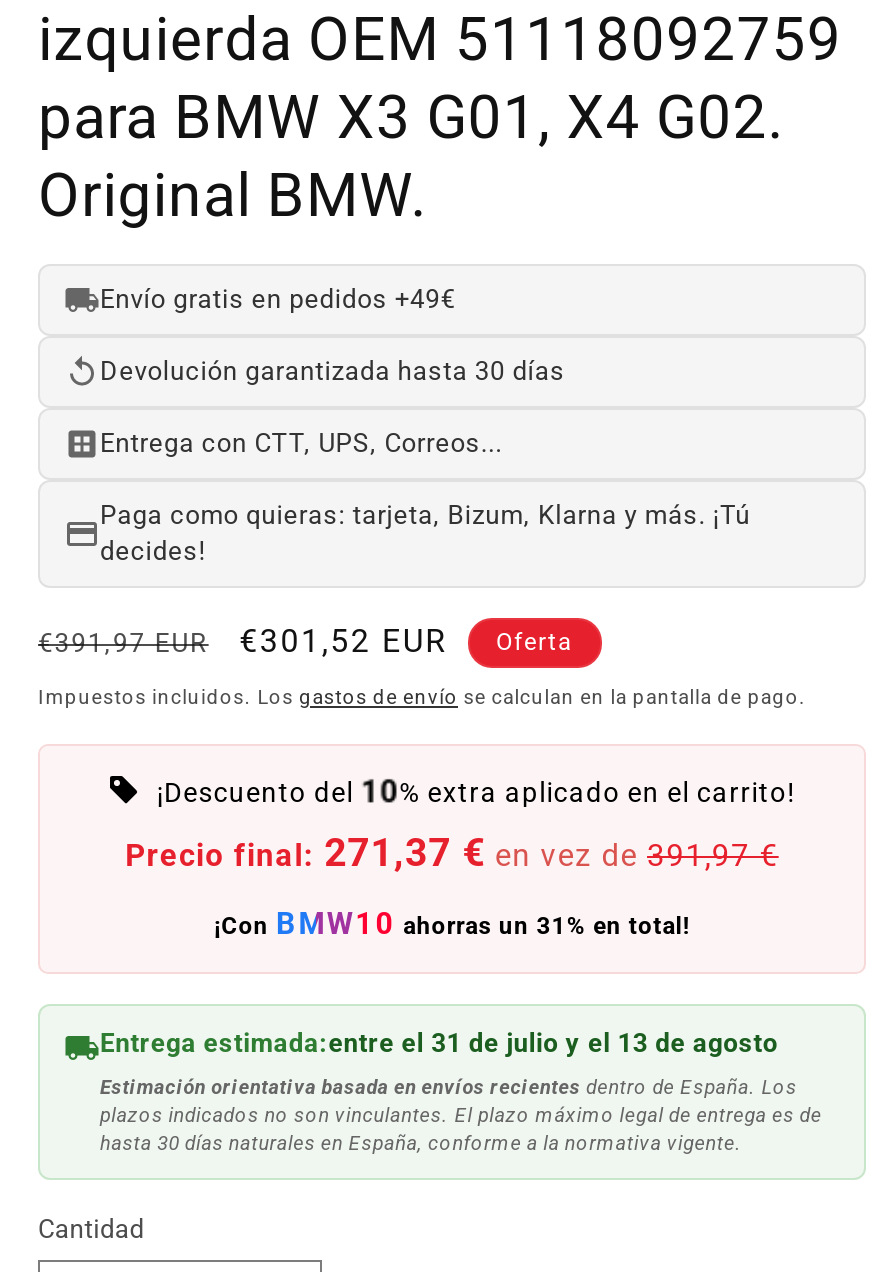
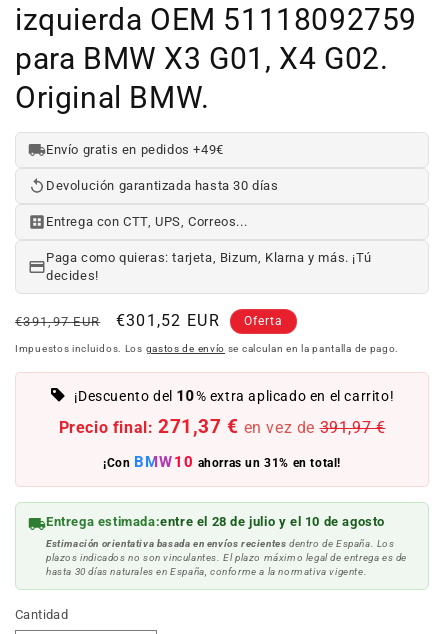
- Entrega estimada:entre el 31 de julio y el 13 de agosto
+ Entrega estimada:entre el 28 de julio y el 10 de agosto
